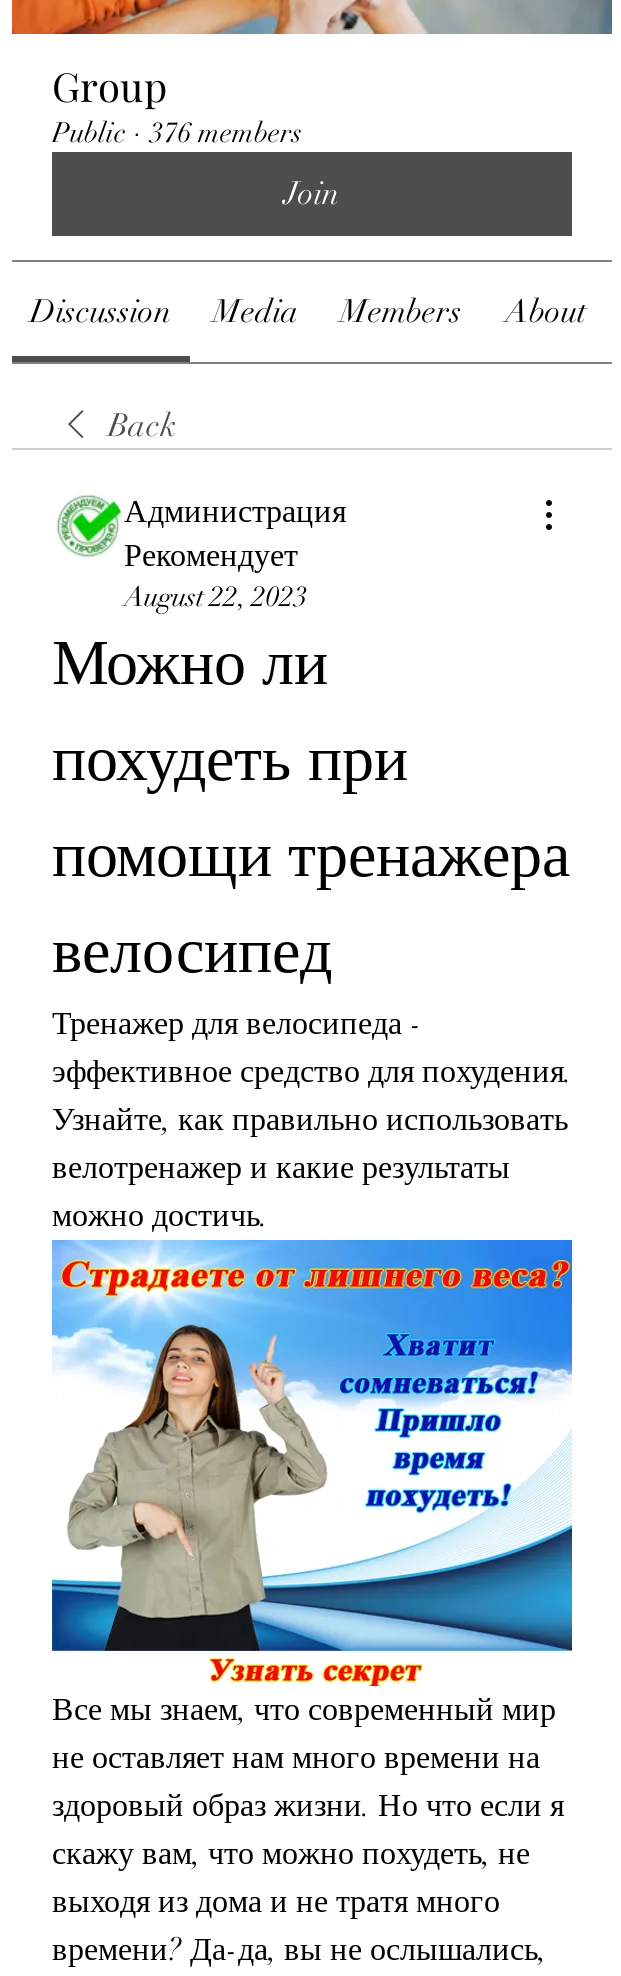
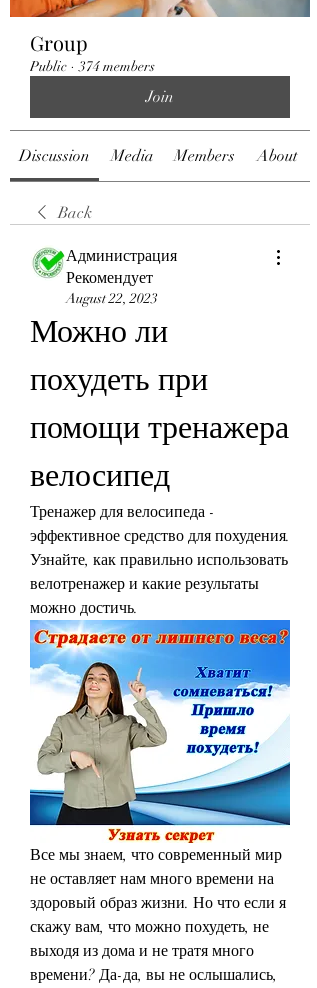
- Public · 376 members
+ Public · 374 members
